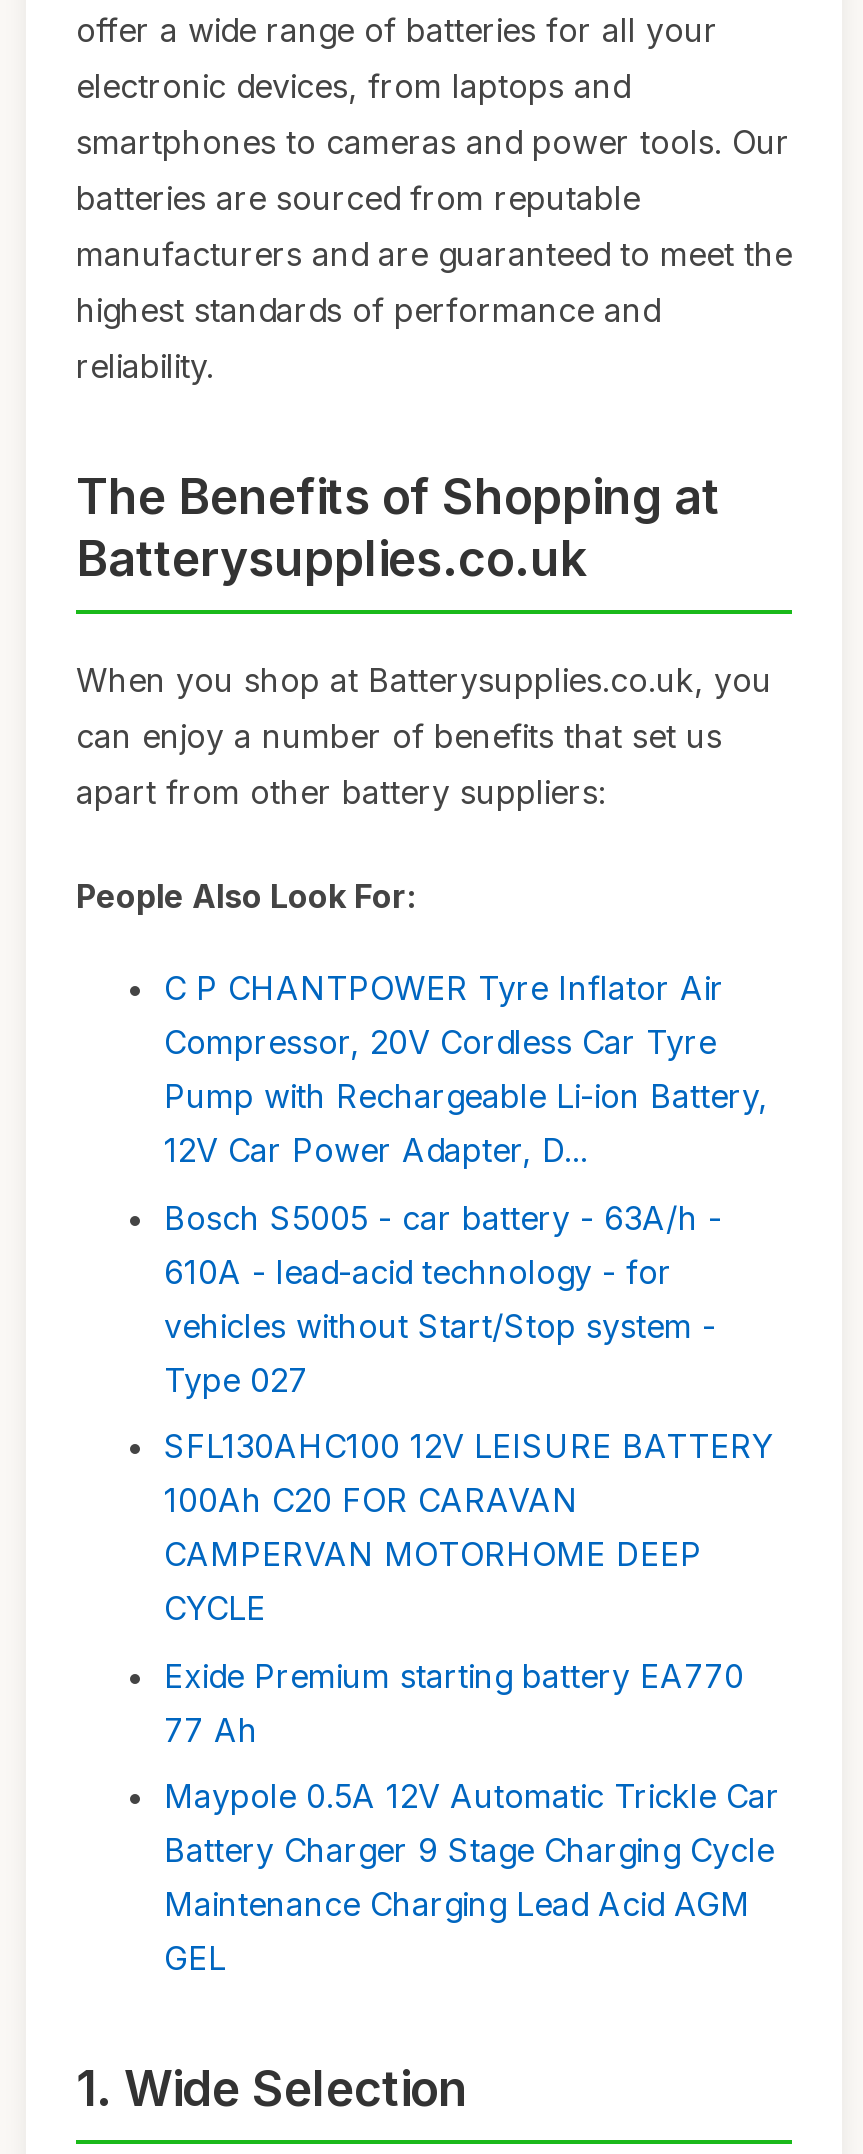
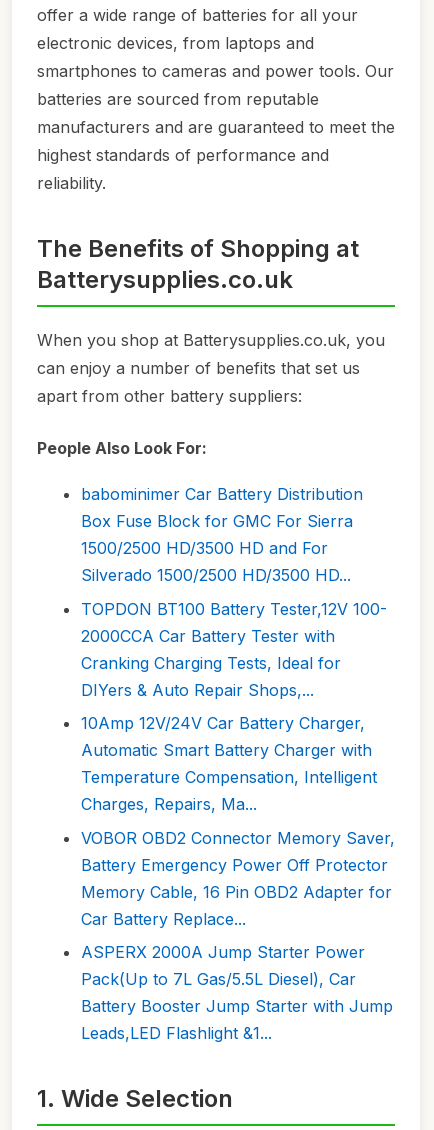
- C P CHANTPOWER Tyre Inflator Air
- Compressor, 20V Cordless Car Tyre
- Pump with Rechargeable Li-ion Battery,
- 12V Car Power Adapter, D...
+ babominimer Car Battery Distribution
+ Box Fuse Block for GMC For Sierra
+ 1500/2500 HD/3500 HD and For
+ Silverado 1500/2500 HD/3500 HD...

- Bosch S5005 - car battery - 63A/h -
- 610A - lead-acid technology - for
- vehicles without Start/Stop system -
- Type 027
+ TOPDON BT100 Battery Tester,12V 100-
+ 2000CCA Car Battery Tester with
+ Cranking Charging Tests, Ideal for
+ DIYers & Auto Repair Shops,...

- SFL130AHC100 12V LEISURE BATTERY
- 100Ah C20 FOR CARAVAN
- CAMPERVAN MOTORHOME DEEP
- CYCLE
+ 10Amp 12V/24V Car Battery Charger,
+ Automatic Smart Battery Charger with
+ Temperature Compensation, Intelligent
+ Charges, Repairs, Ma...

- Exide Premium starting battery EA770
- 77 Ah
+ VOBOR OBD2 Connector Memory Saver,
+ Battery Emergency Power Off Protector
+ Memory Cable, 16 Pin OBD2 Adapter for
+ Car Battery Replace...

- Maypole 0.5A 12V Automatic Trickle Car
- Battery Charger 9 Stage Charging Cycle
- Maintenance Charging Lead Acid AGM
- GEL
+ ASPERX 2000A Jump Starter Power
+ Pack(Up to 7L Gas/5.5L Diesel), Car
+ Battery Booster Jump Starter with Jump
+ Leads,LED Flashlight &1...
